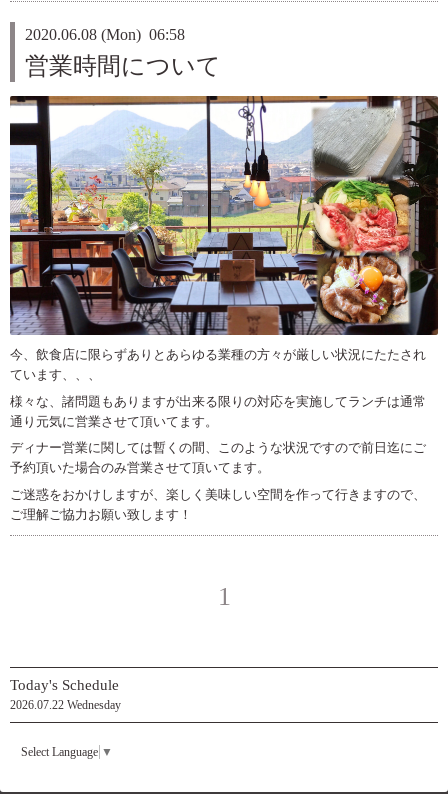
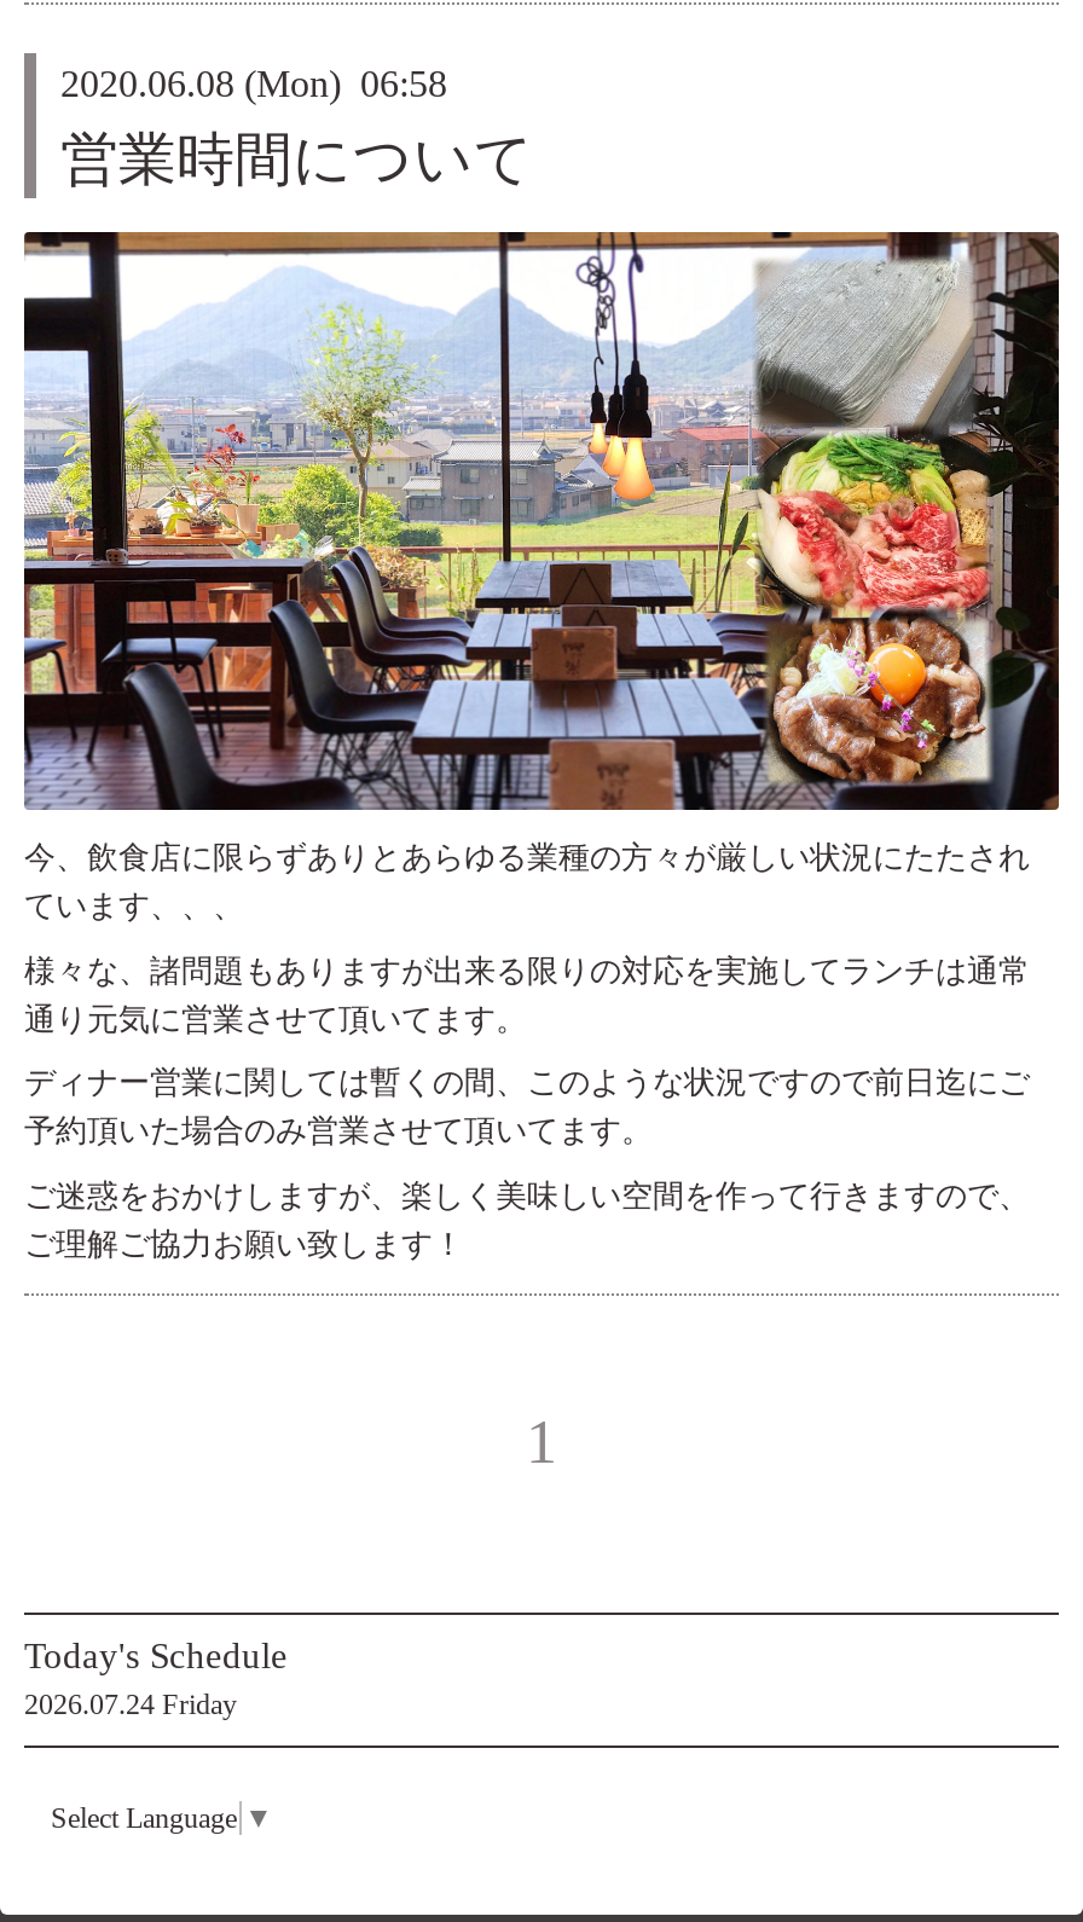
- 2026.07.22 Wednesday
+ 2026.07.24 Friday
